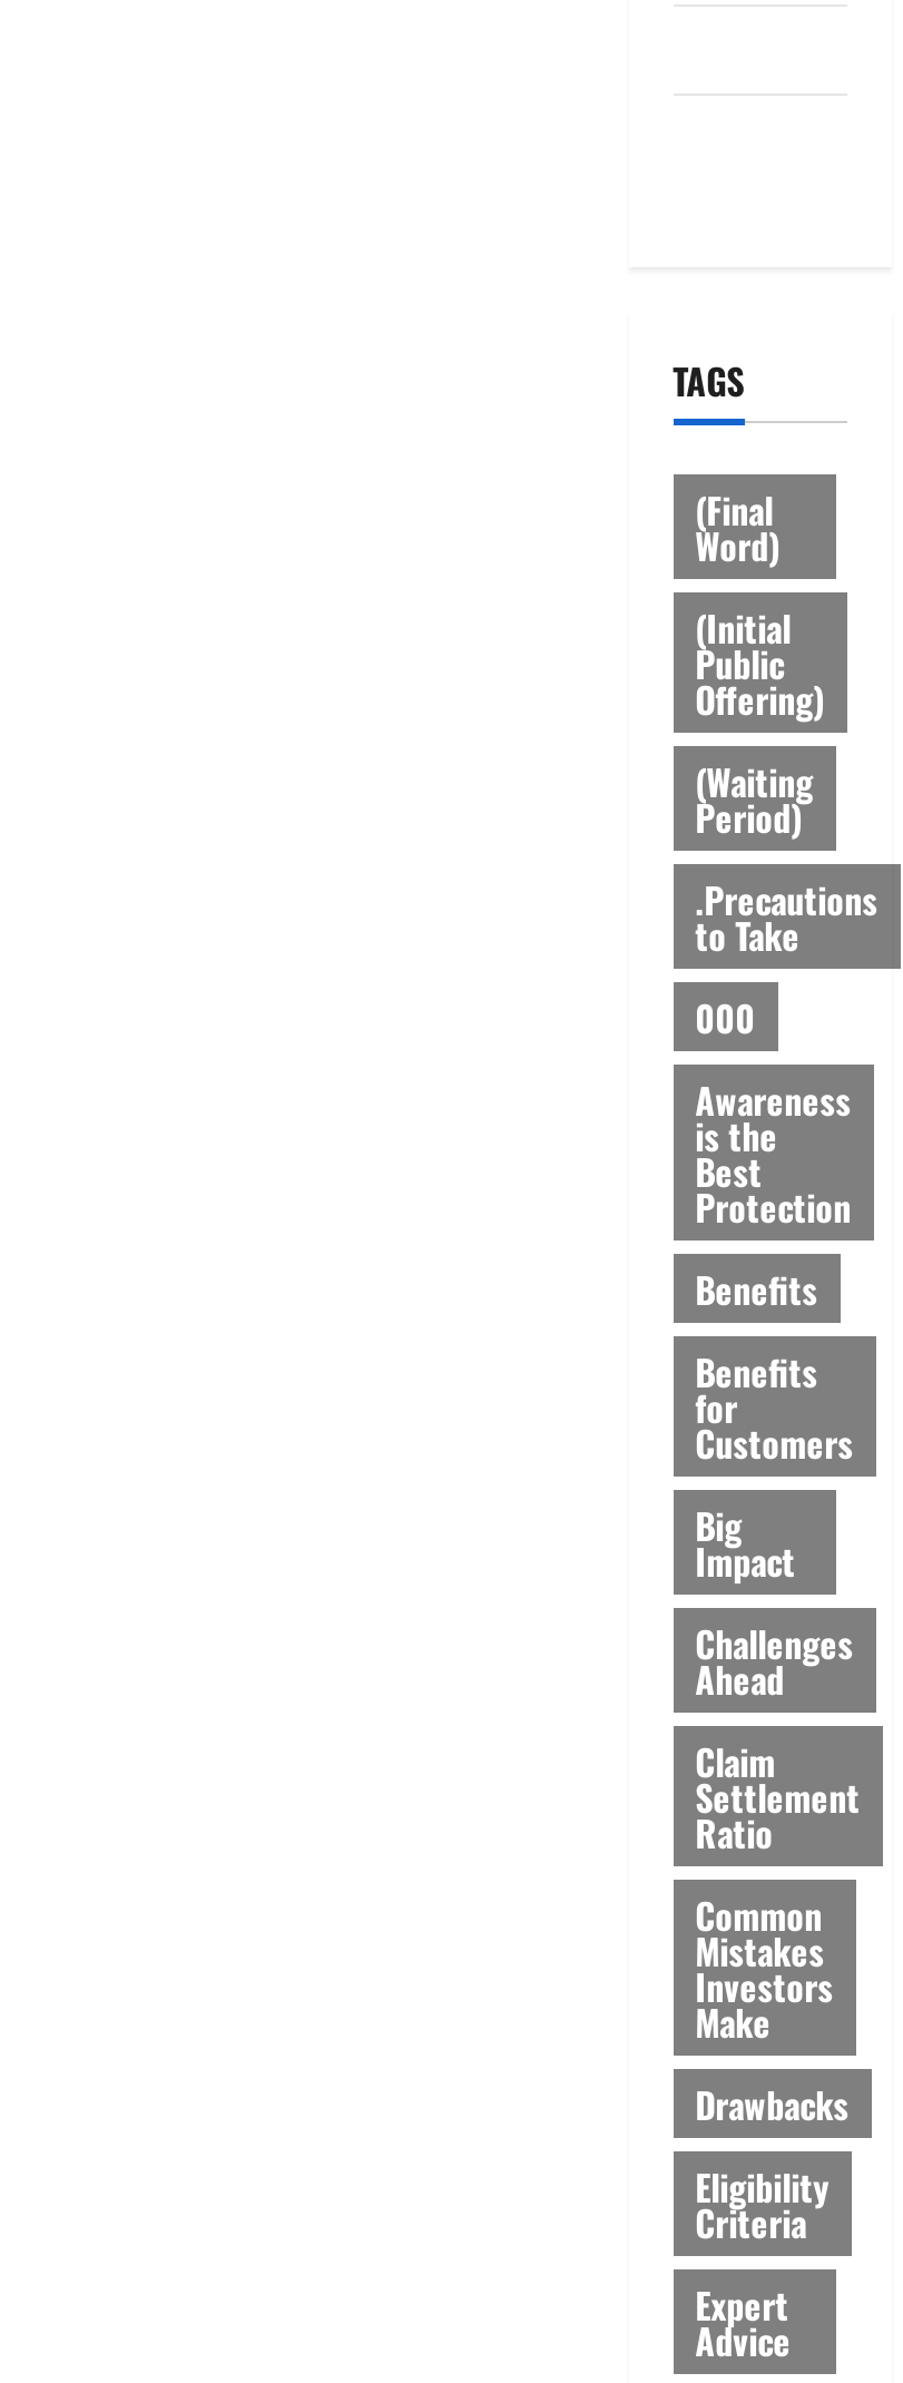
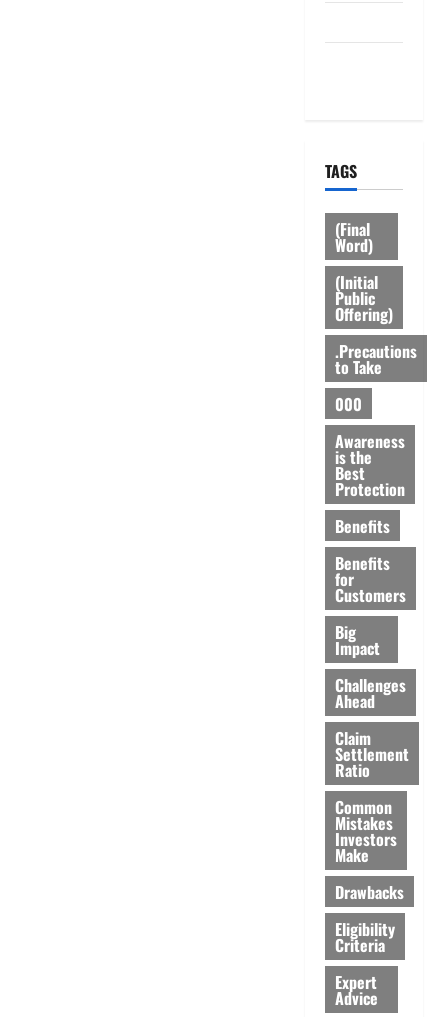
- (Waiting
- Period)
